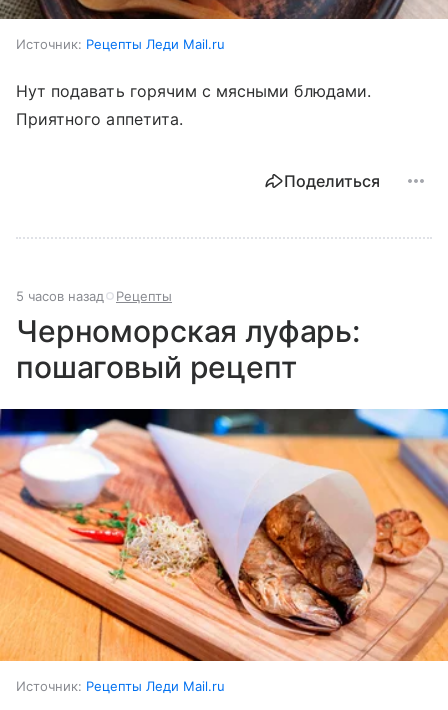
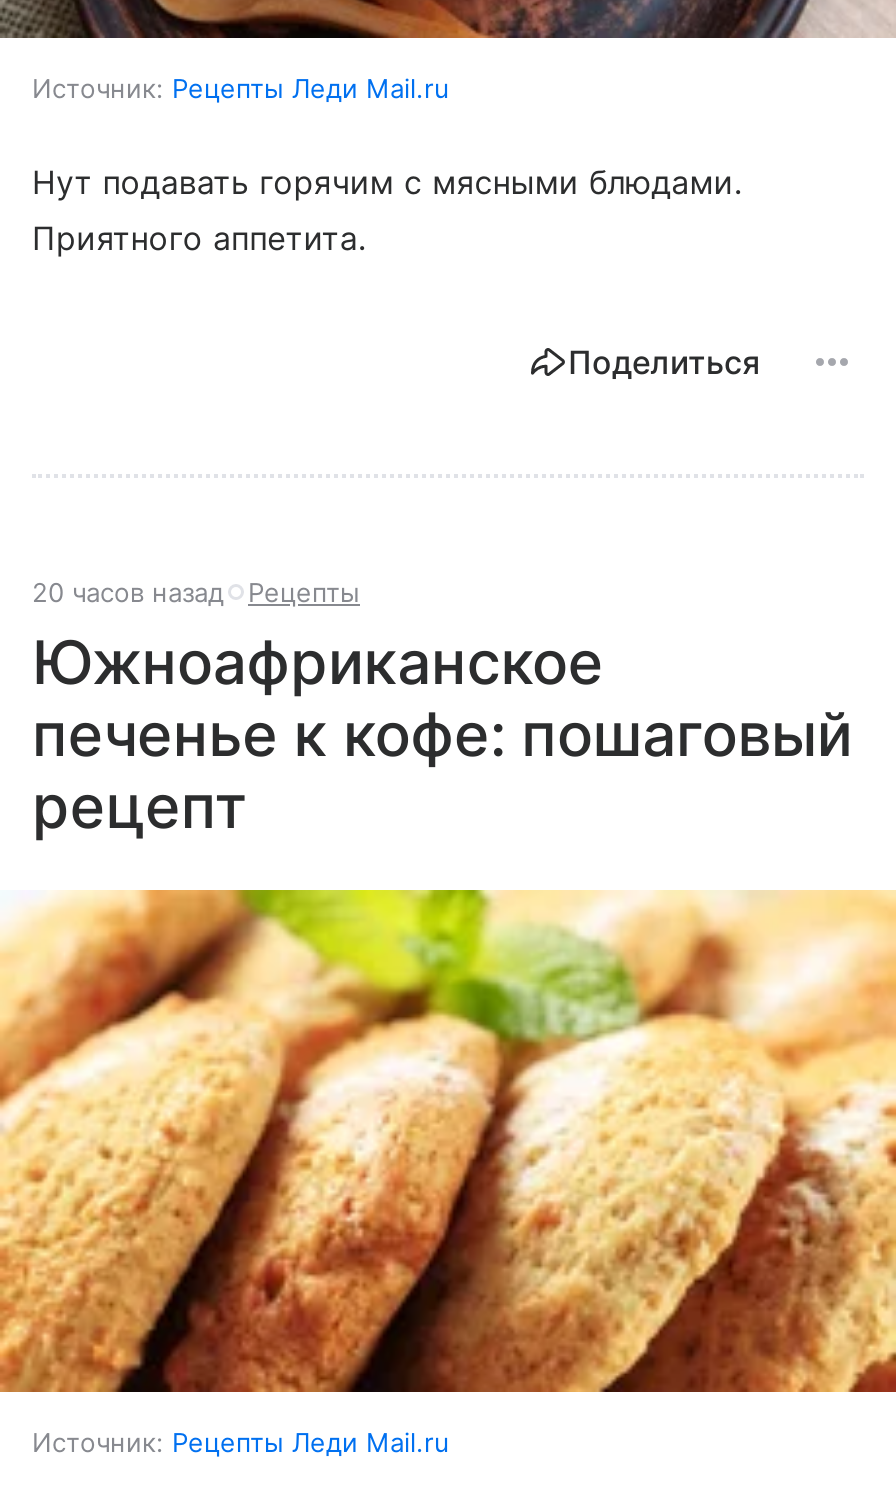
- 5 часов назад Рецепты
+ 20 часов назад Рецепты

- Черноморская луфарь:
- пошаговый рецепт
+ Южноафриканское
+ печенье к кофе: пошаговый
+ рецепт

- [image]
+ [image]
